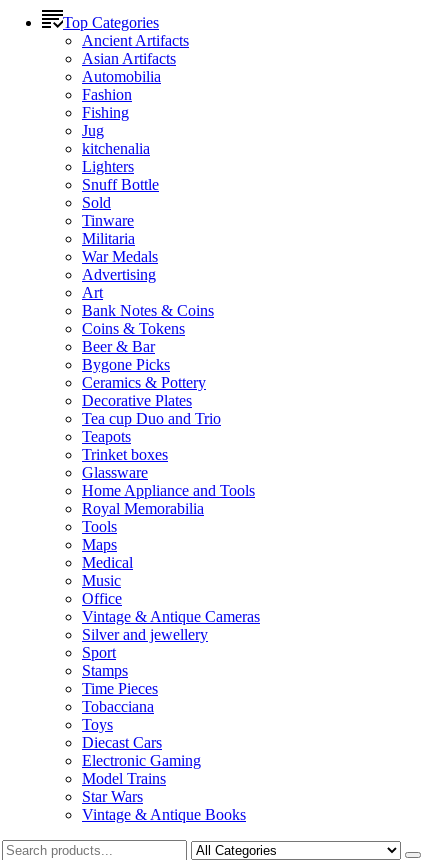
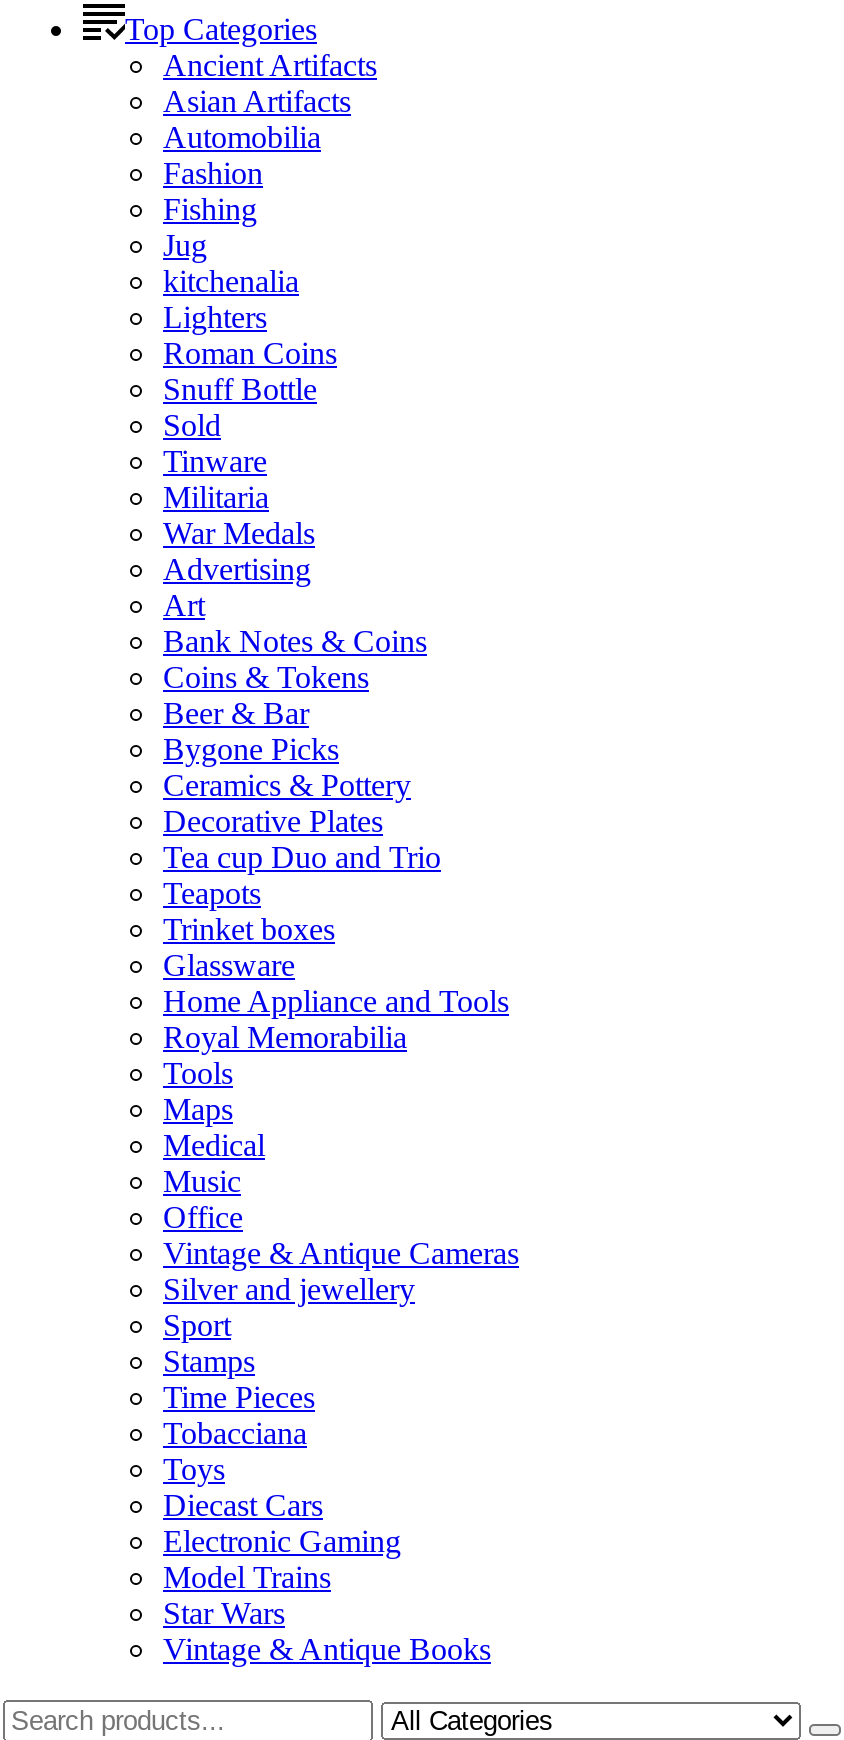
+ Roman Coins
